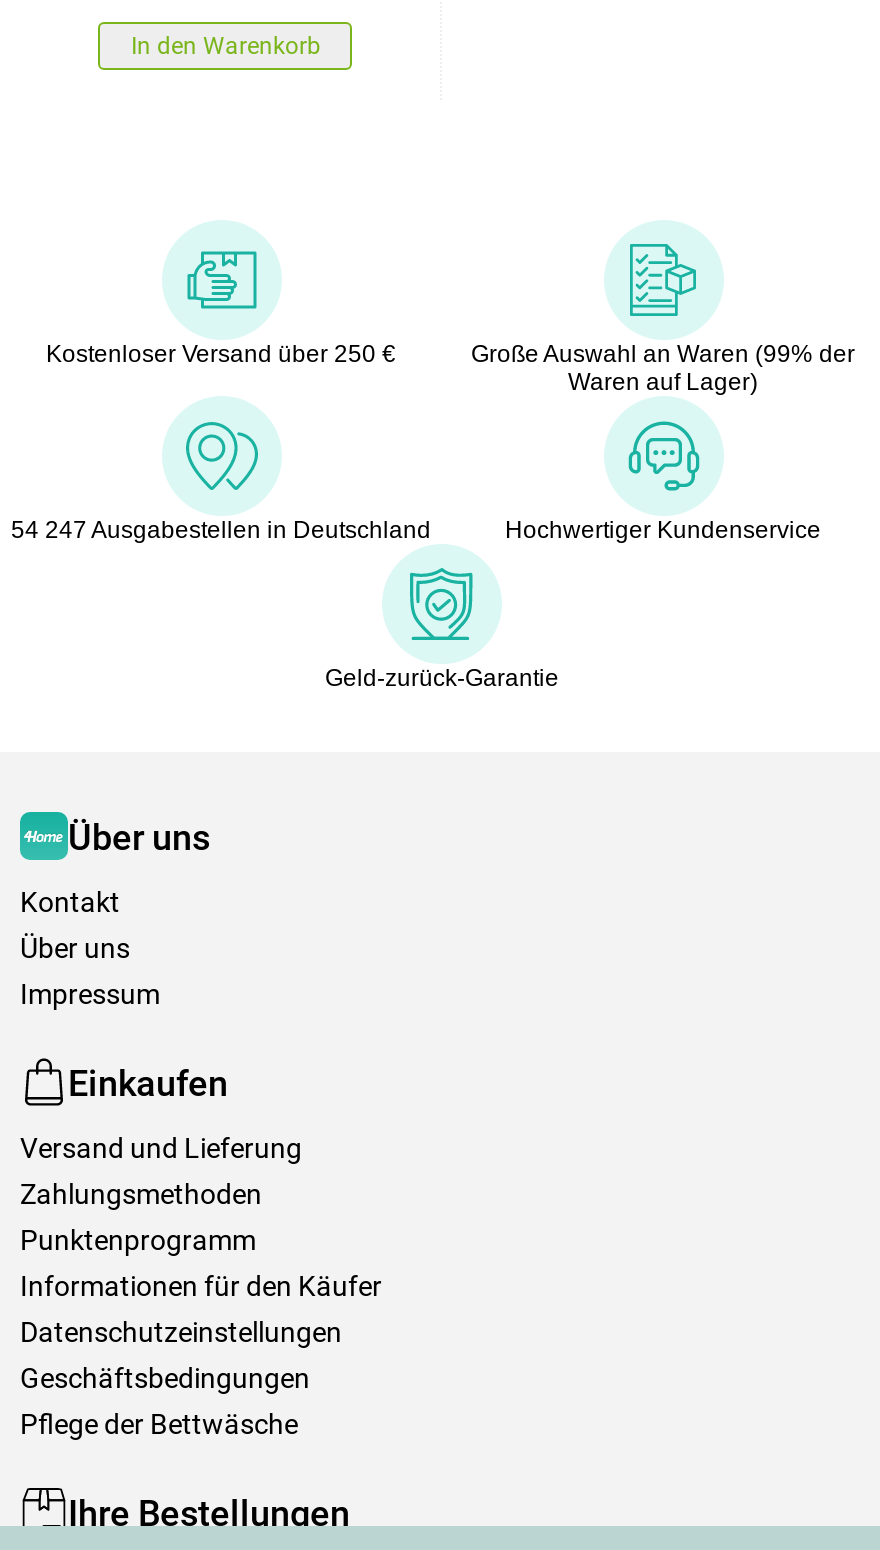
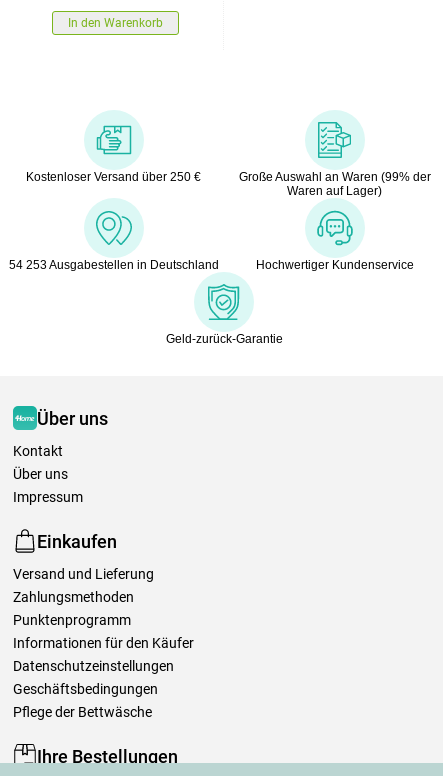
- 54 247 Ausgabestellen in Deutschland
+ 54 253 Ausgabestellen in Deutschland
